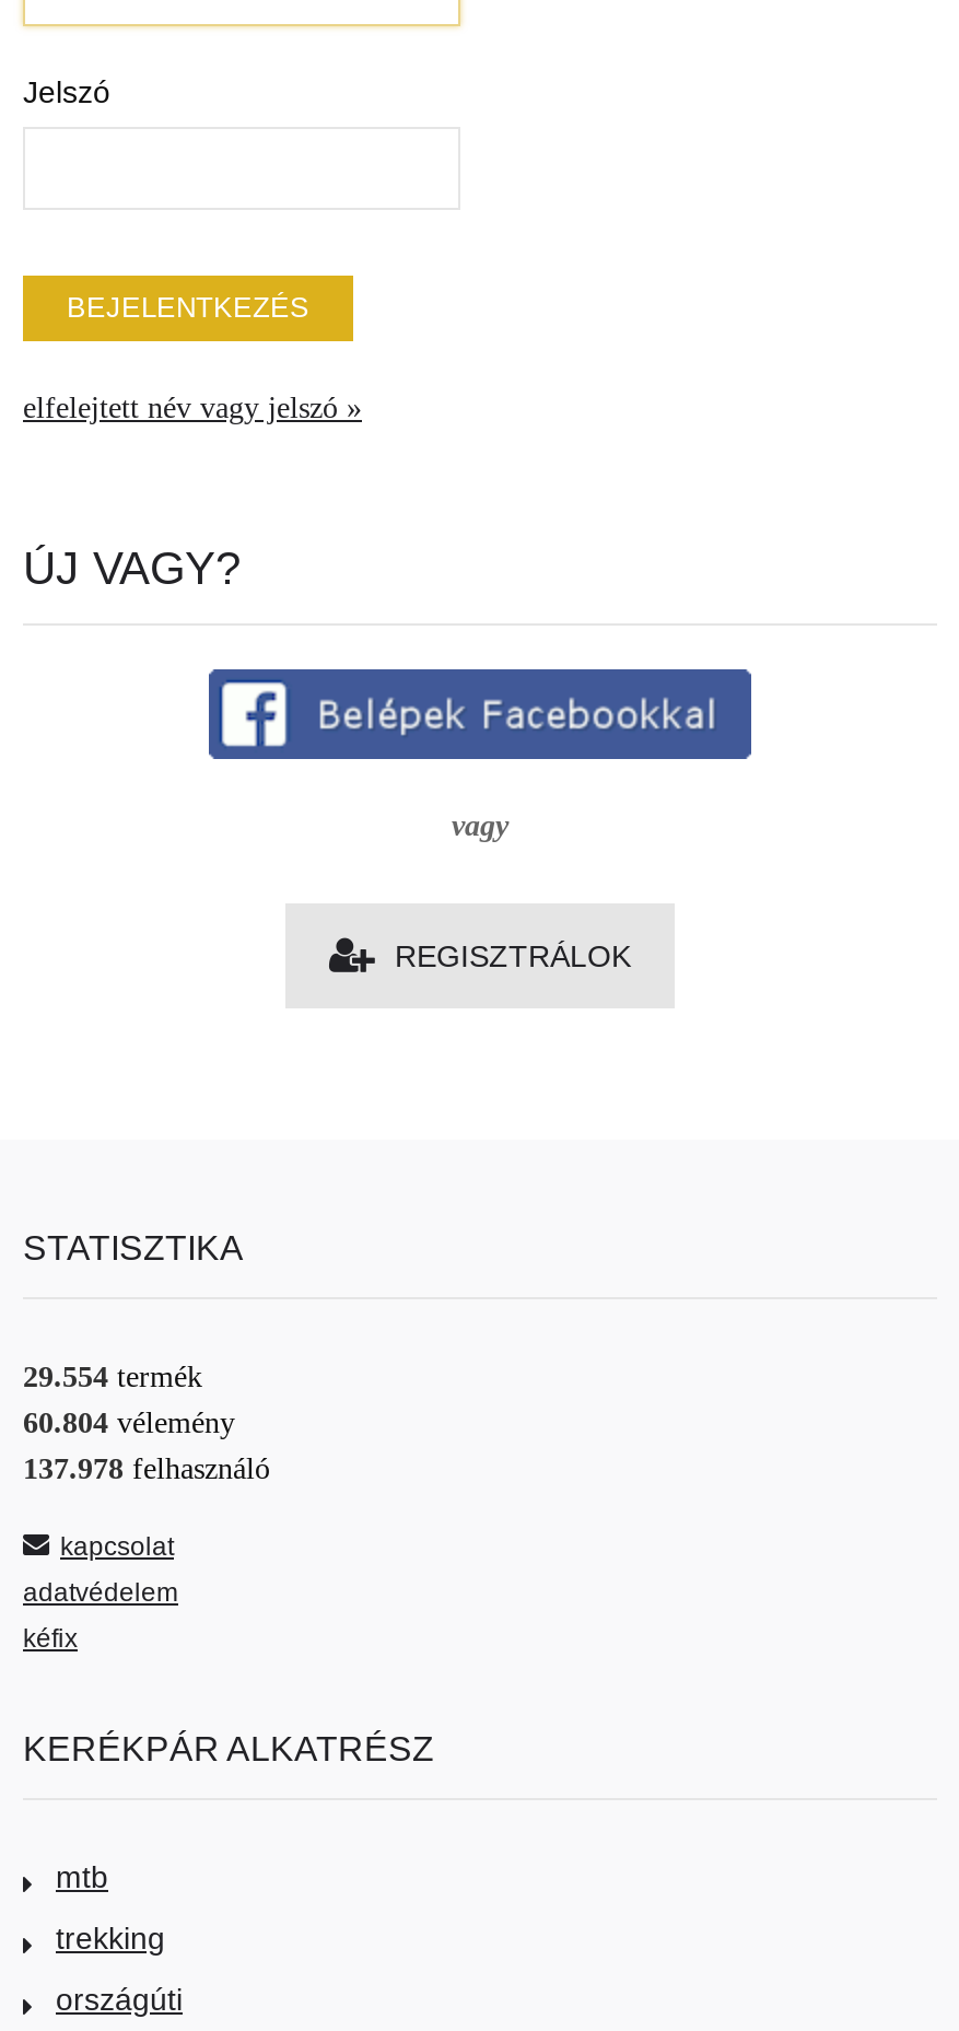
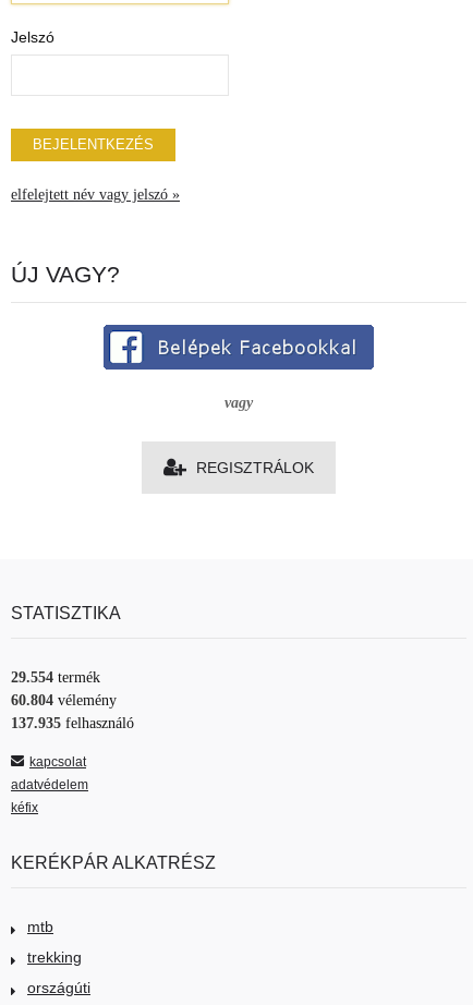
- 137.978 felhasználó
+ 137.935 felhasználó
